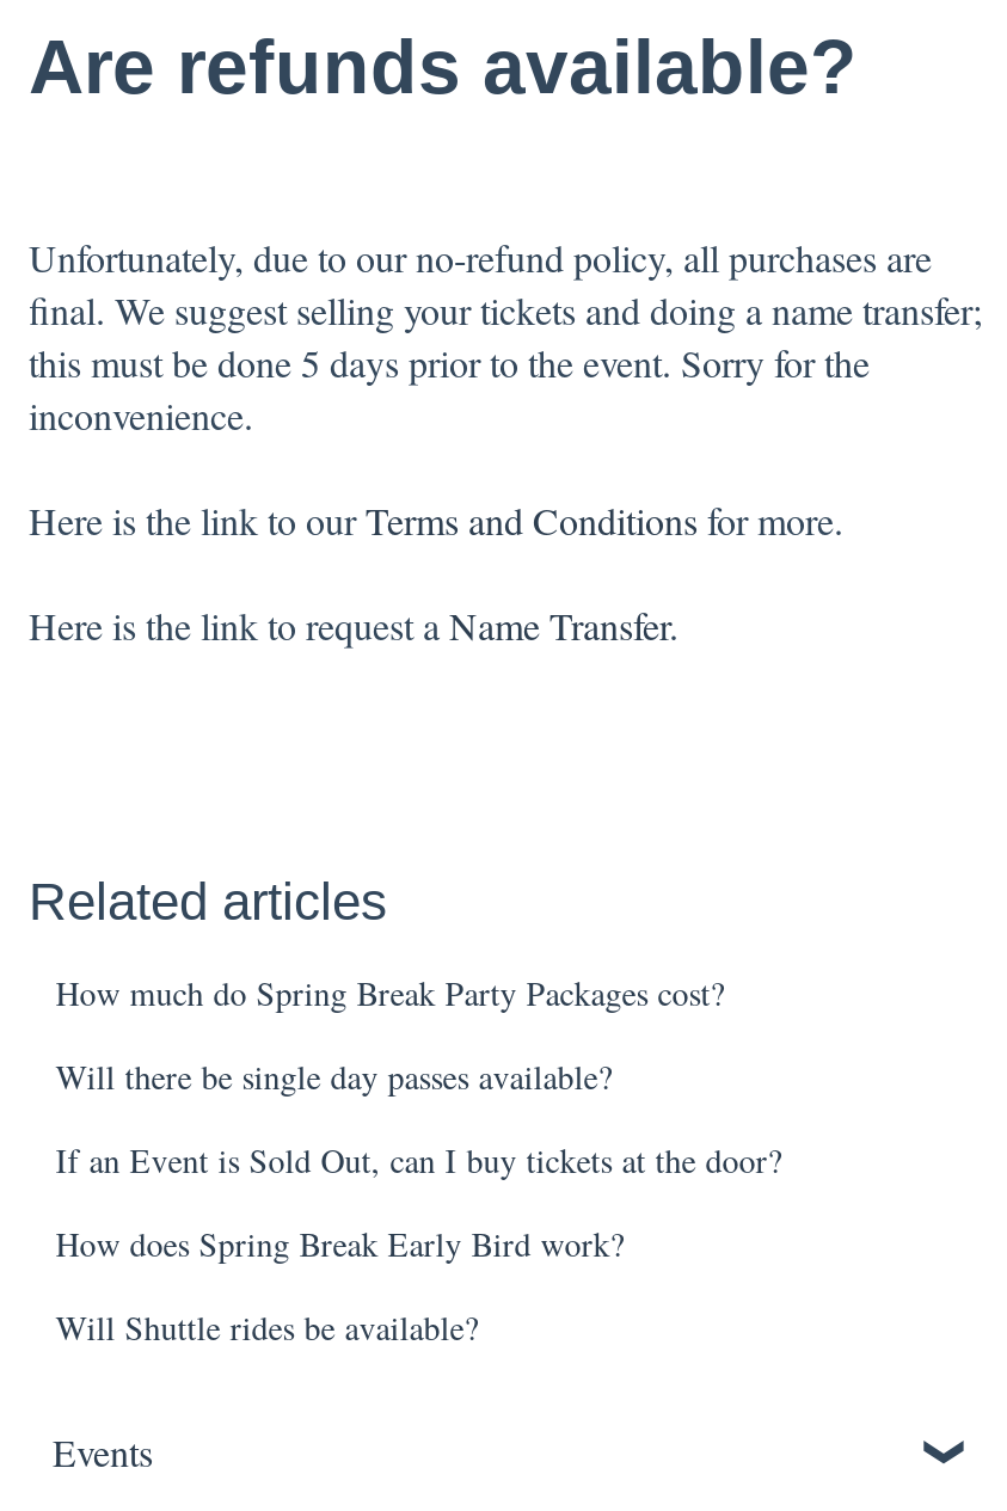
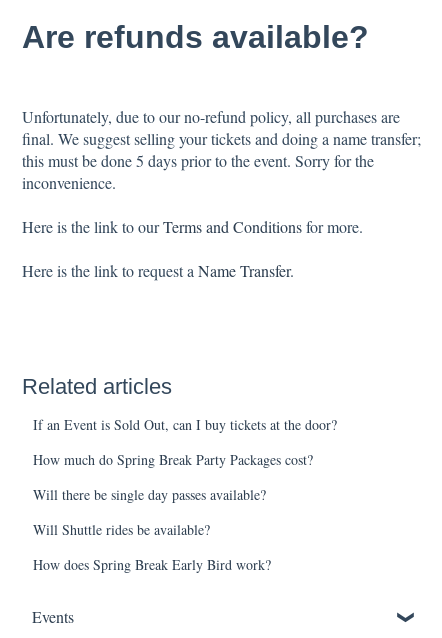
moved down: How much do Spring Break Party Packages cost? | Will there be single day passes available?

moved up: If an Event is Sold Out, can I buy tickets at the door?

moved down: How does Spring Break Early Bird work?

moved up: Will Shuttle rides be available?
